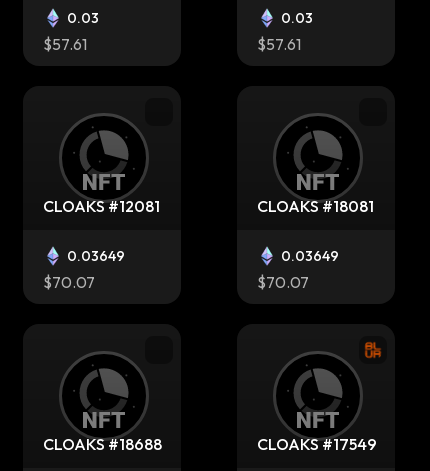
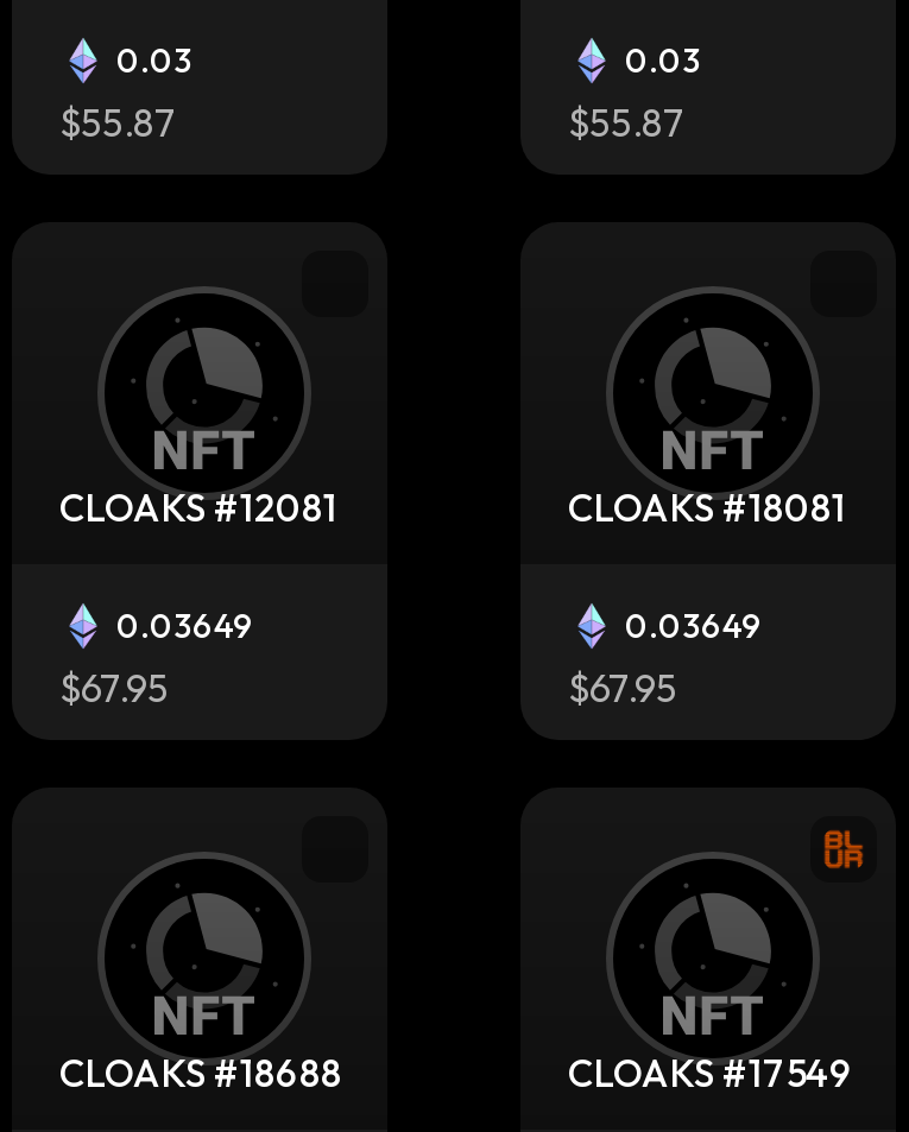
- $57.61
+ $55.87

- $57.61
+ $55.87

- $70.07
+ $67.95

- $70.07
+ $67.95
